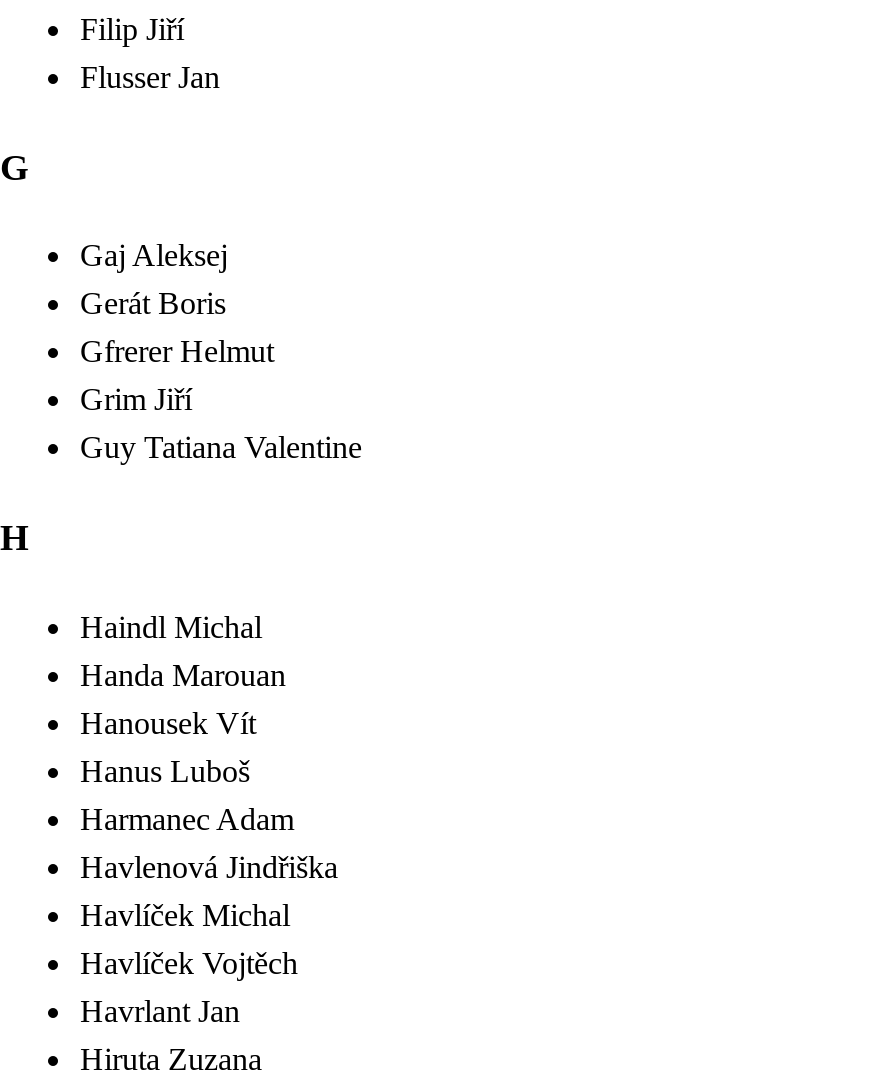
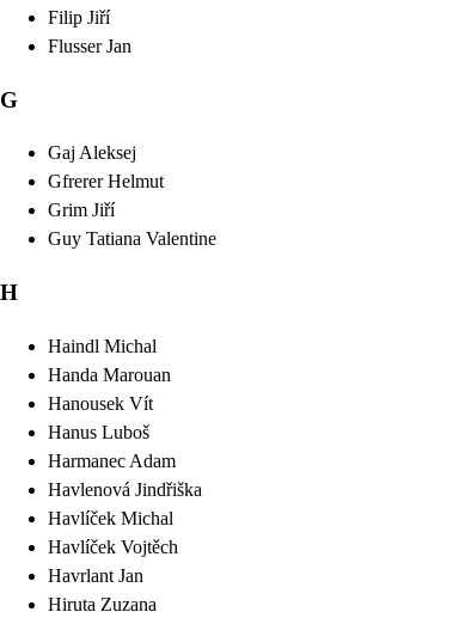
- Gerát Boris
